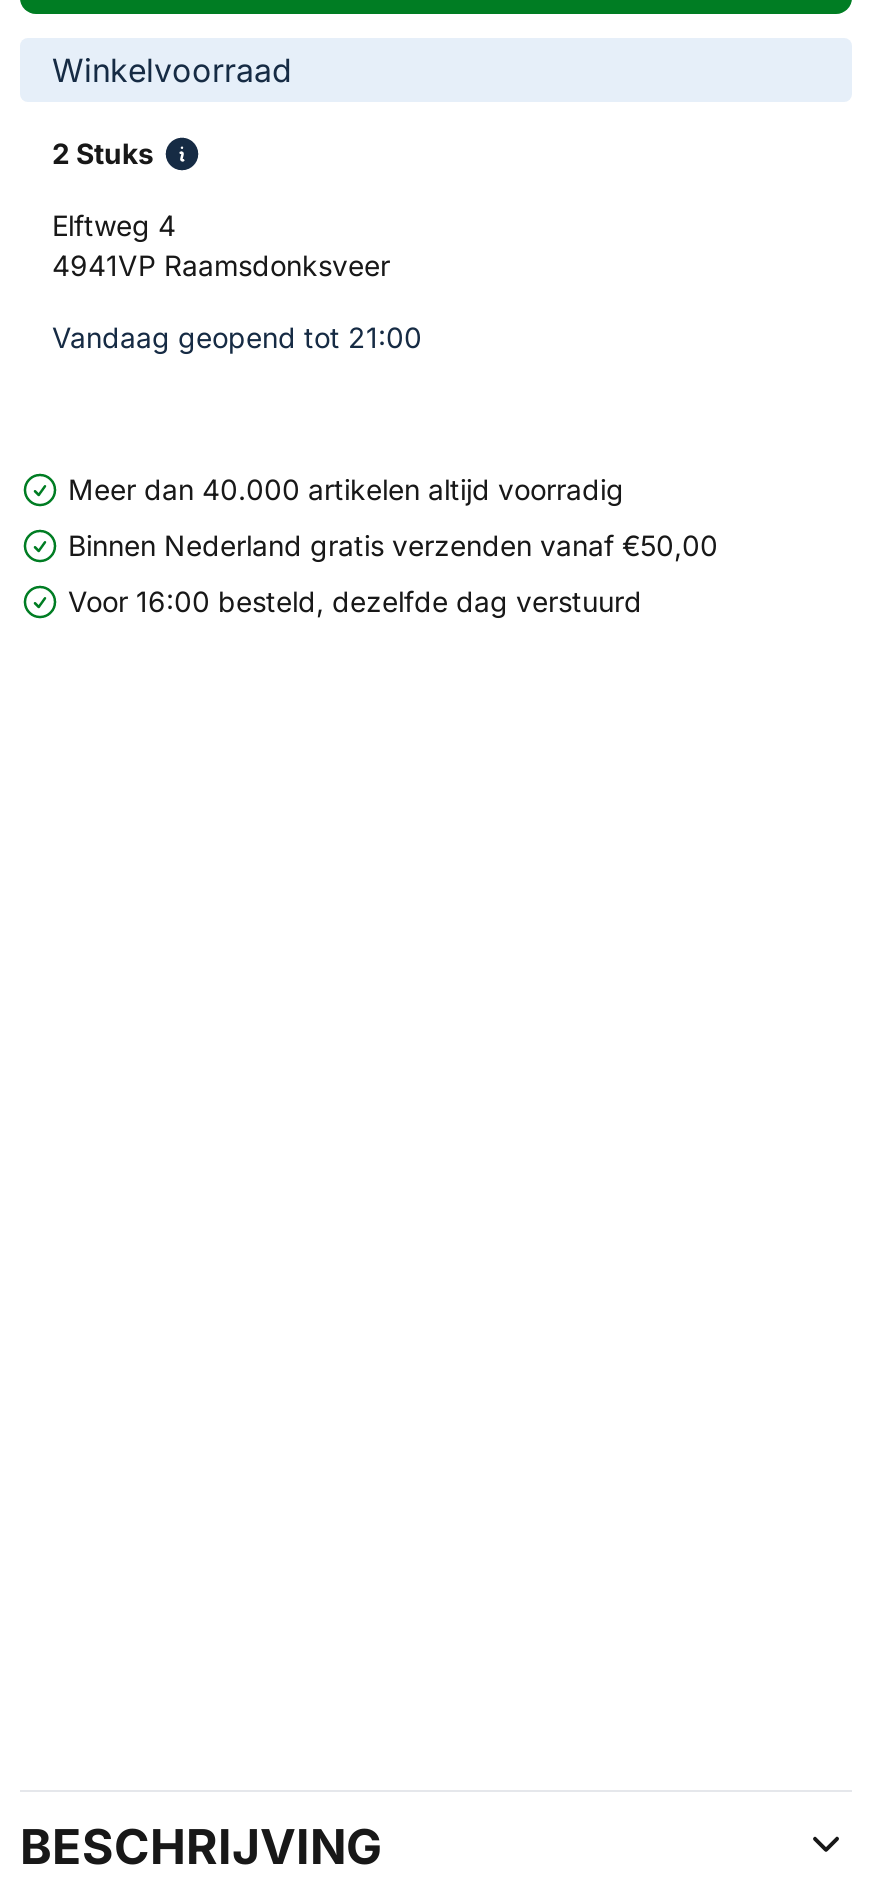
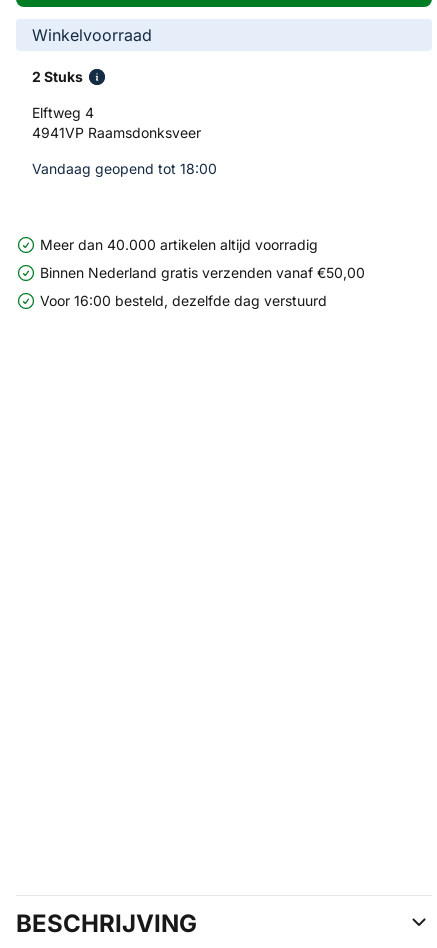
- Vandaag geopend tot 21:00
+ Vandaag geopend tot 18:00
